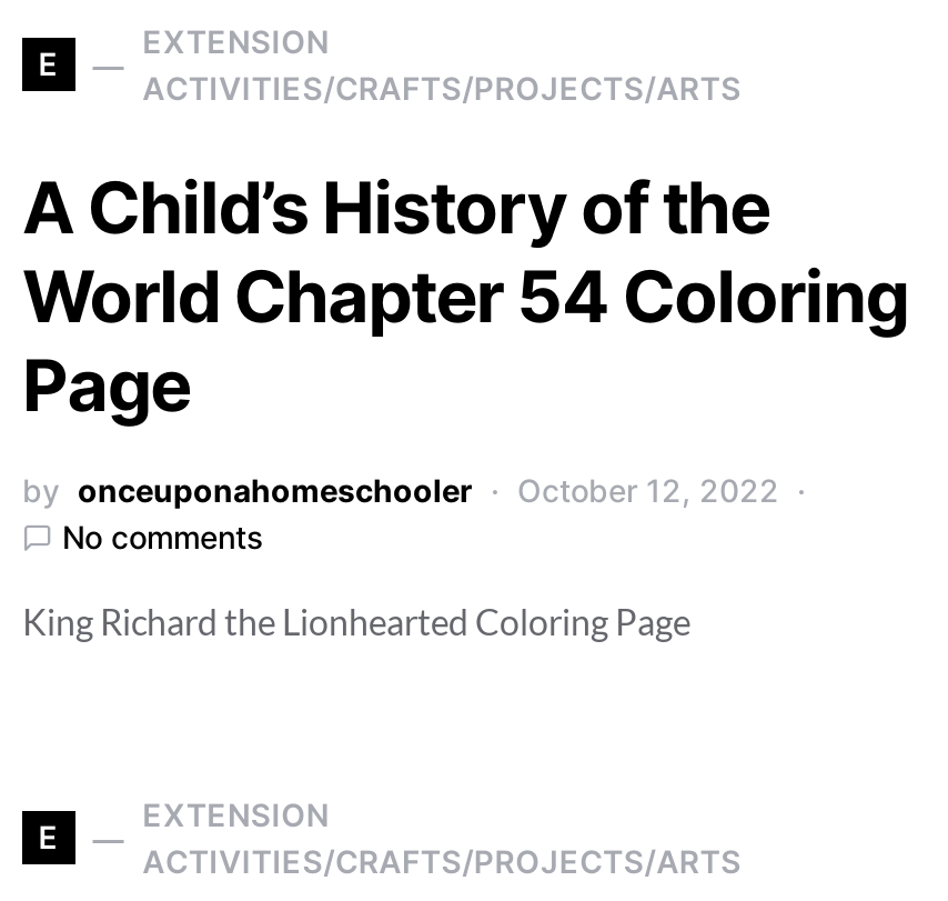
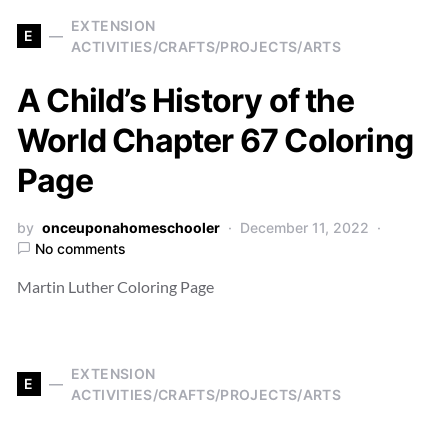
- World Chapter 54 Coloring
+ World Chapter 67 Coloring

- October 12, 2022
+ December 11, 2022

- King Richard the Lionhearted Coloring Page
+ Martin Luther Coloring Page
